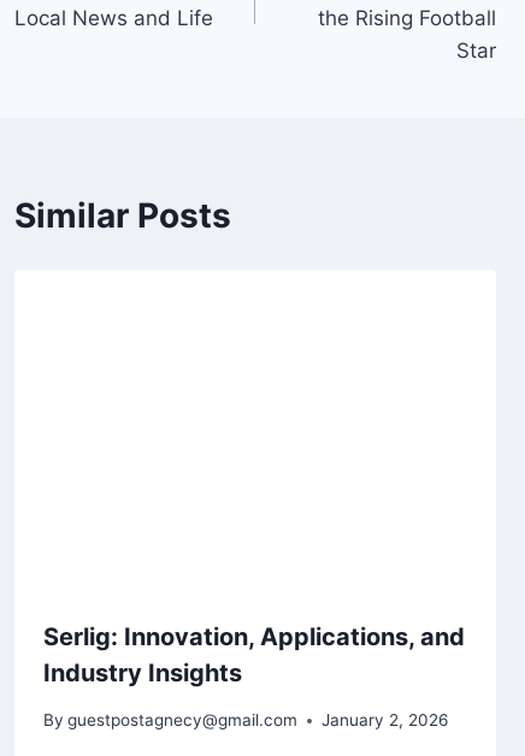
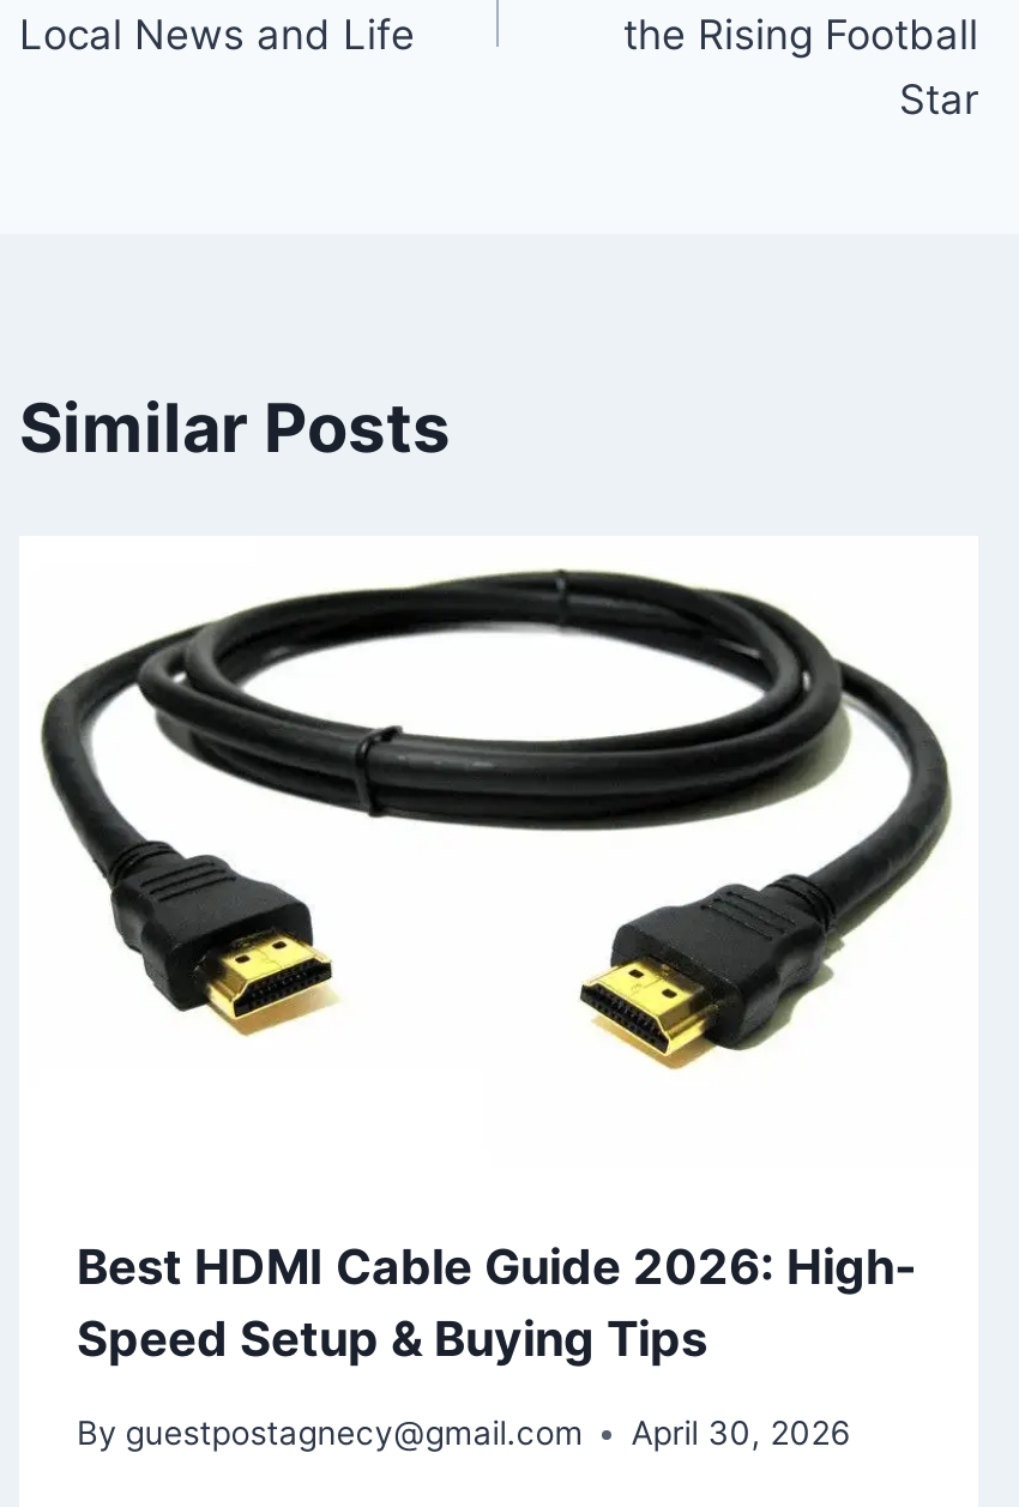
+ [image]

- Serlig: Innovation, Applications, and
- Industry Insights
+ Best HDMI Cable Guide 2026: High-
+ Speed Setup & Buying Tips

- By guestpostagnecy@gmail.com January 2, 2026
+ By guestpostagnecy@gmail.com April 30, 2026
